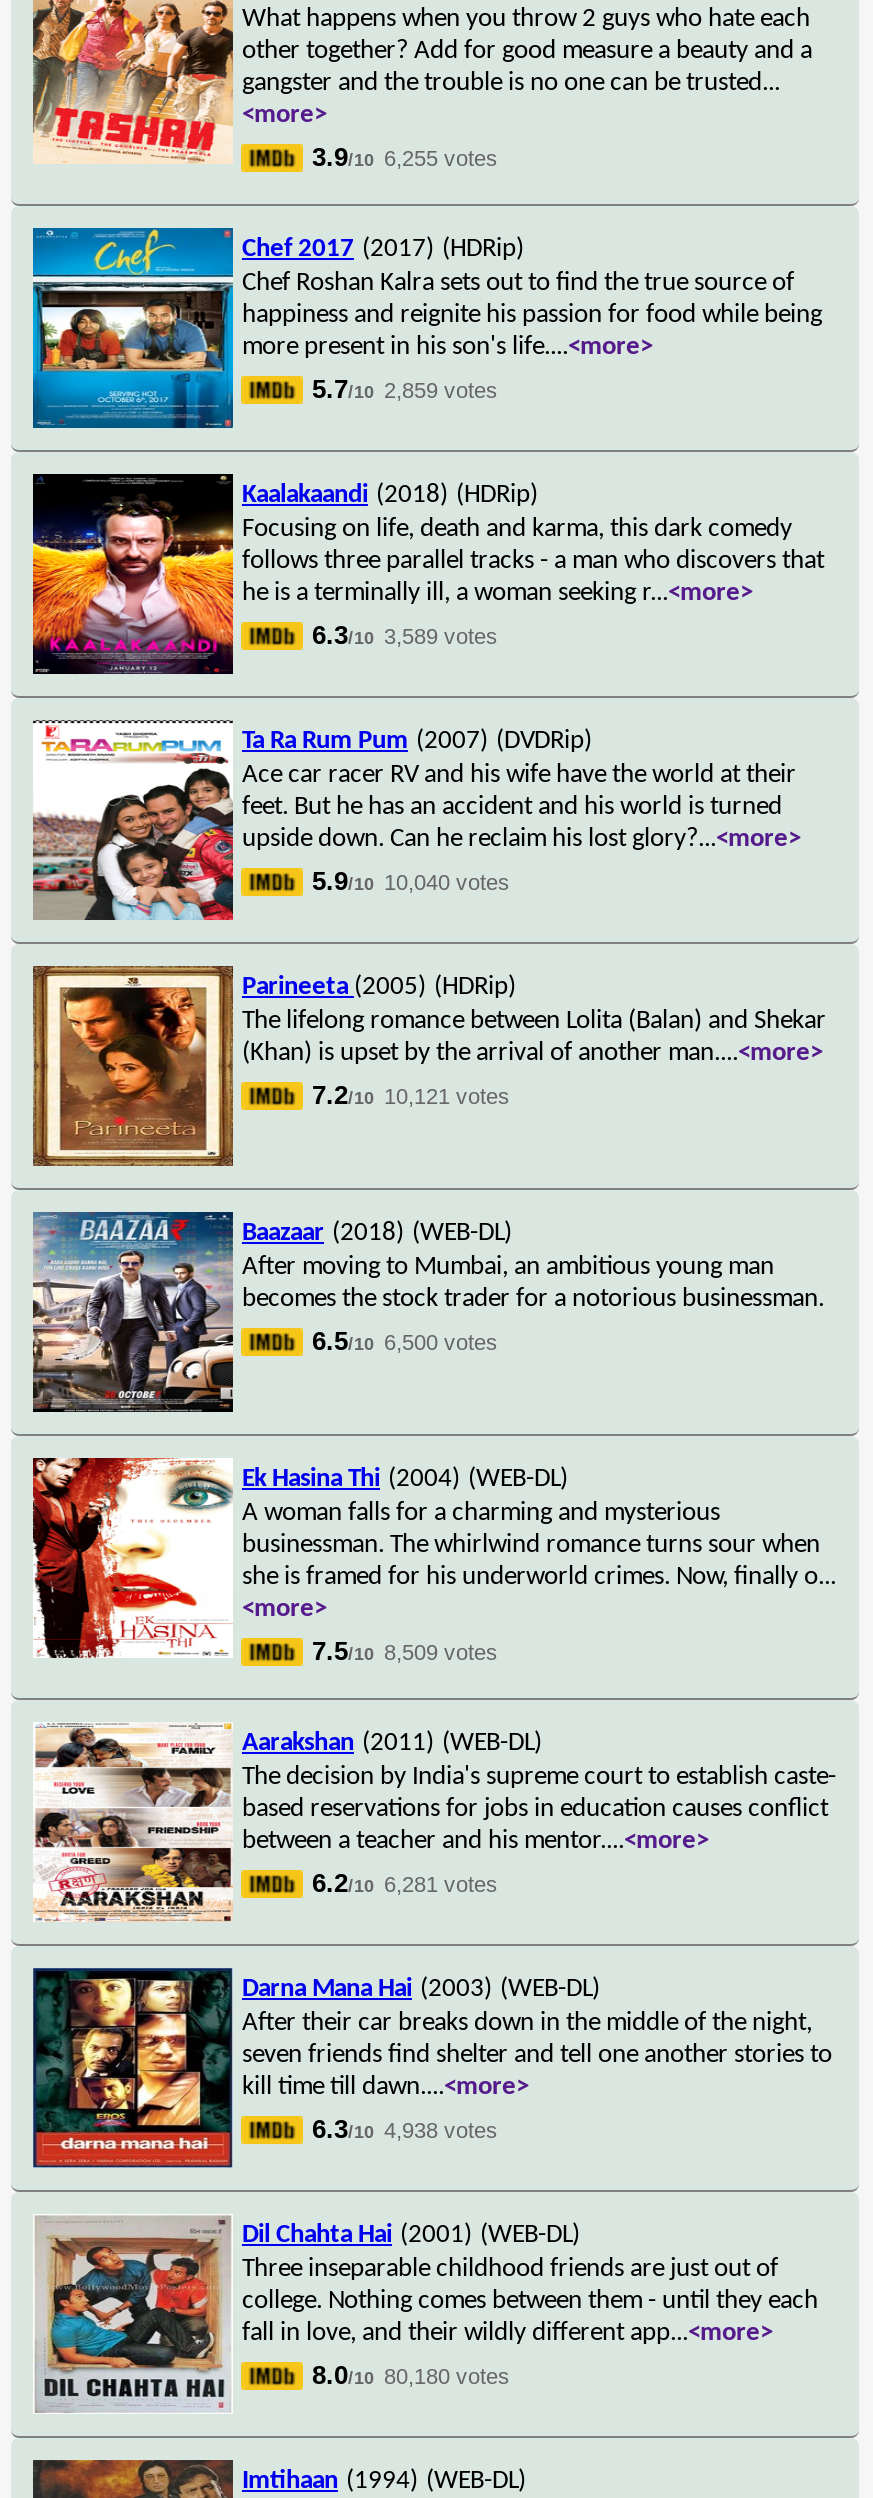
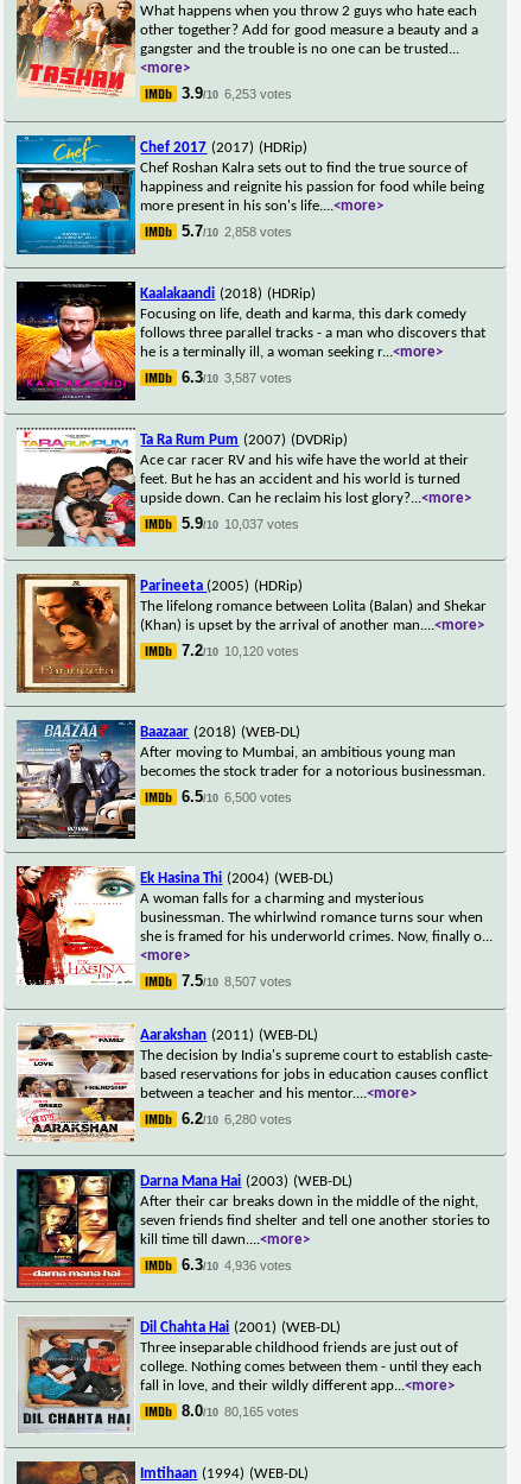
- 3.9/10 6,255 votes
+ 3.9/10 6,253 votes

- 5.7/10 2,859 votes
+ 5.7/10 2,858 votes

- 6.3/10 3,589 votes
+ 6.3/10 3,587 votes

- 5.9/10 10,040 votes
+ 5.9/10 10,037 votes

- 7.2/10 10,121 votes
+ 7.2/10 10,120 votes

- 7.5/10 8,509 votes
+ 7.5/10 8,507 votes

- 6.2/10 6,281 votes
+ 6.2/10 6,280 votes

- 6.3/10 4,938 votes
+ 6.3/10 4,936 votes

- 8.0/10 80,180 votes
+ 8.0/10 80,165 votes
